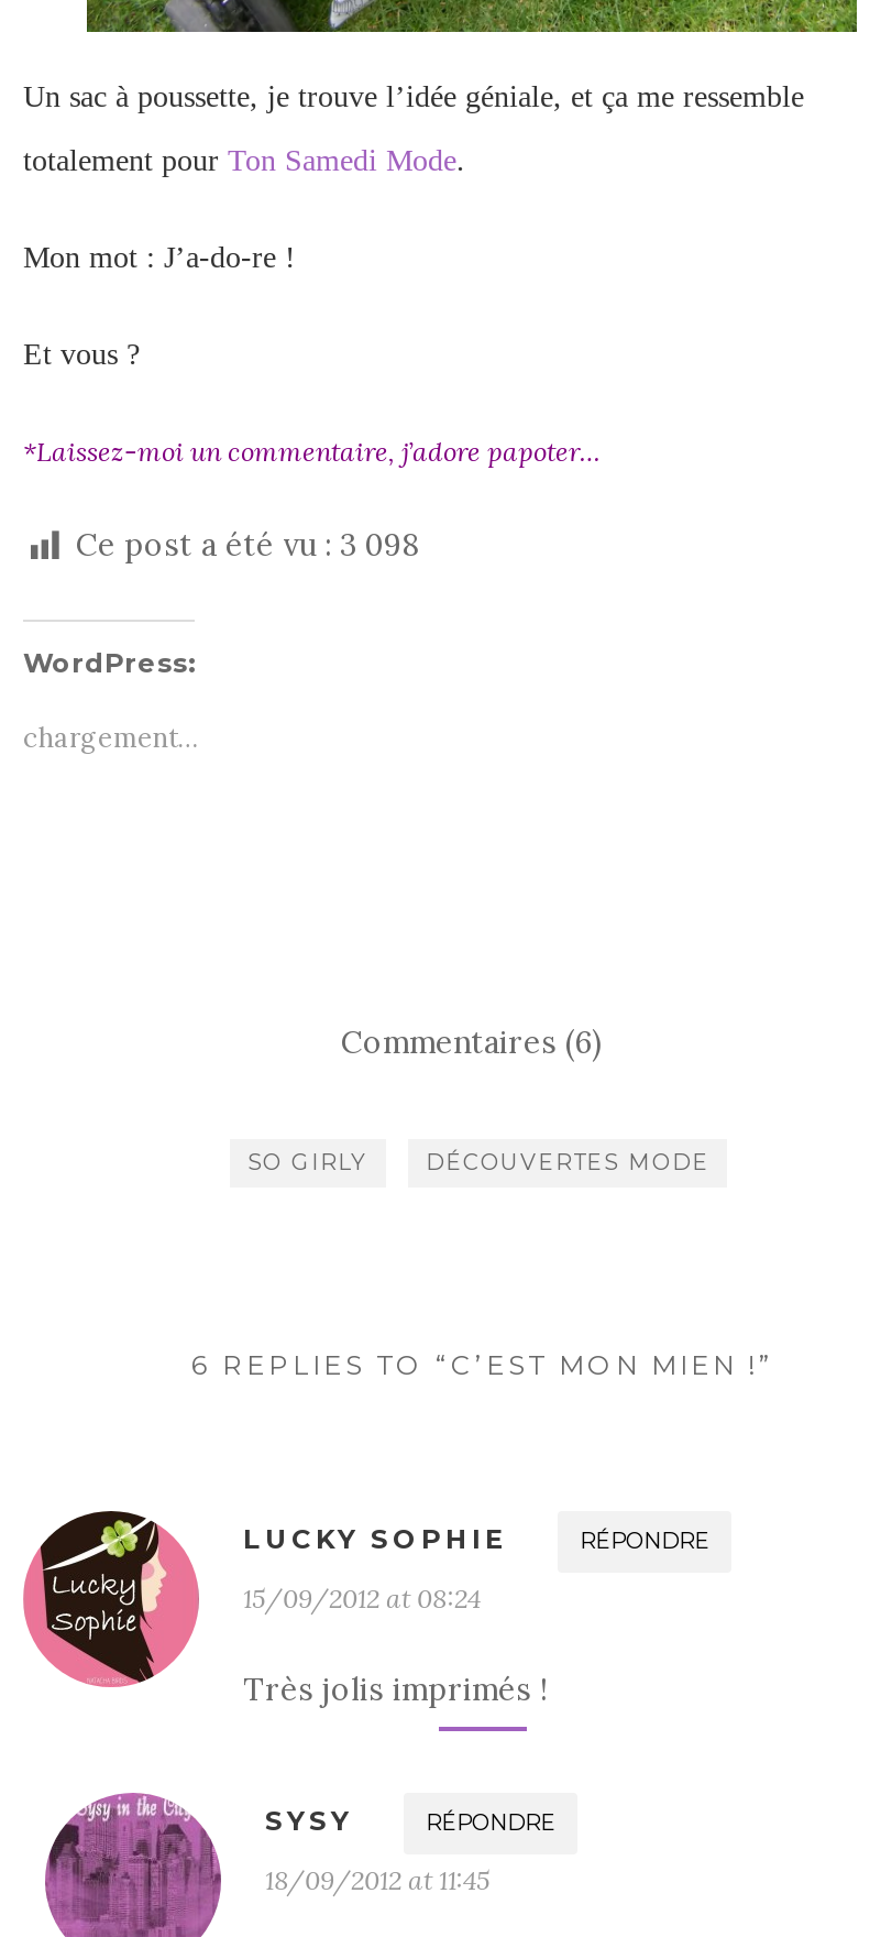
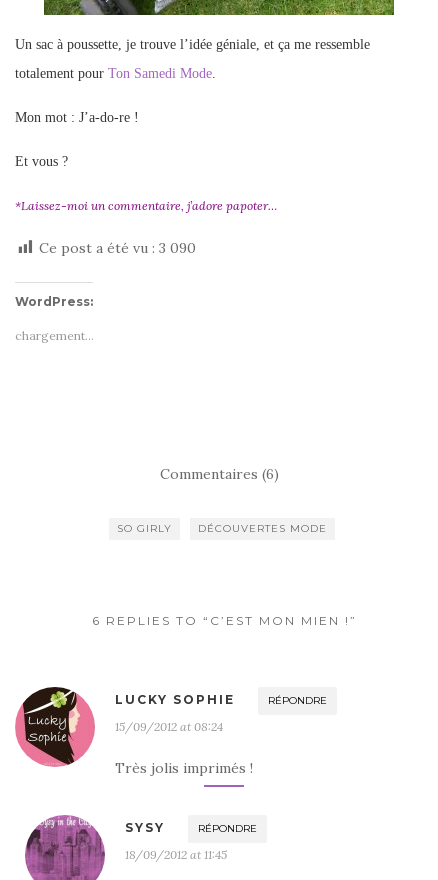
- Ce post a été vu : 3 098
+ Ce post a été vu : 3 090
